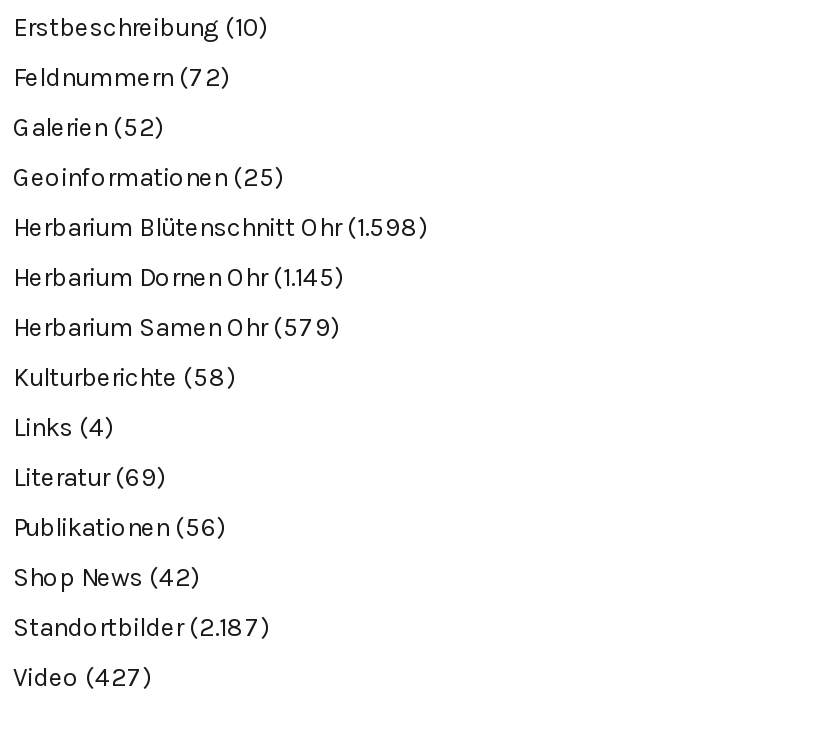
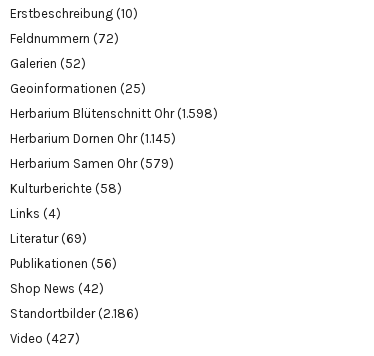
- Standortbilder (2.187)
+ Standortbilder (2.186)
